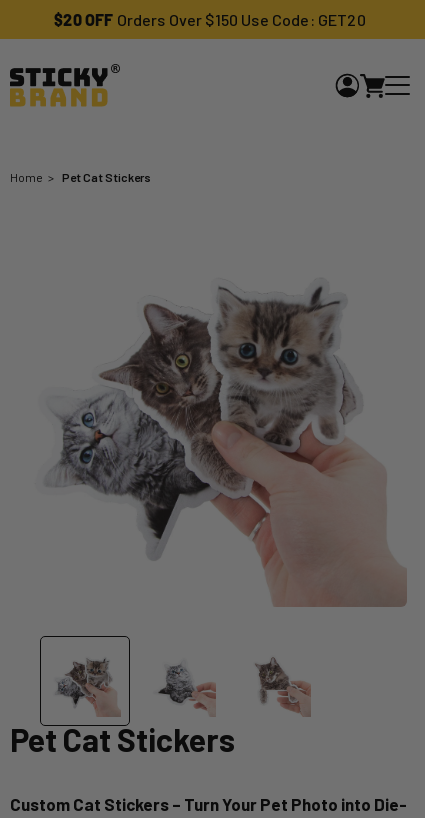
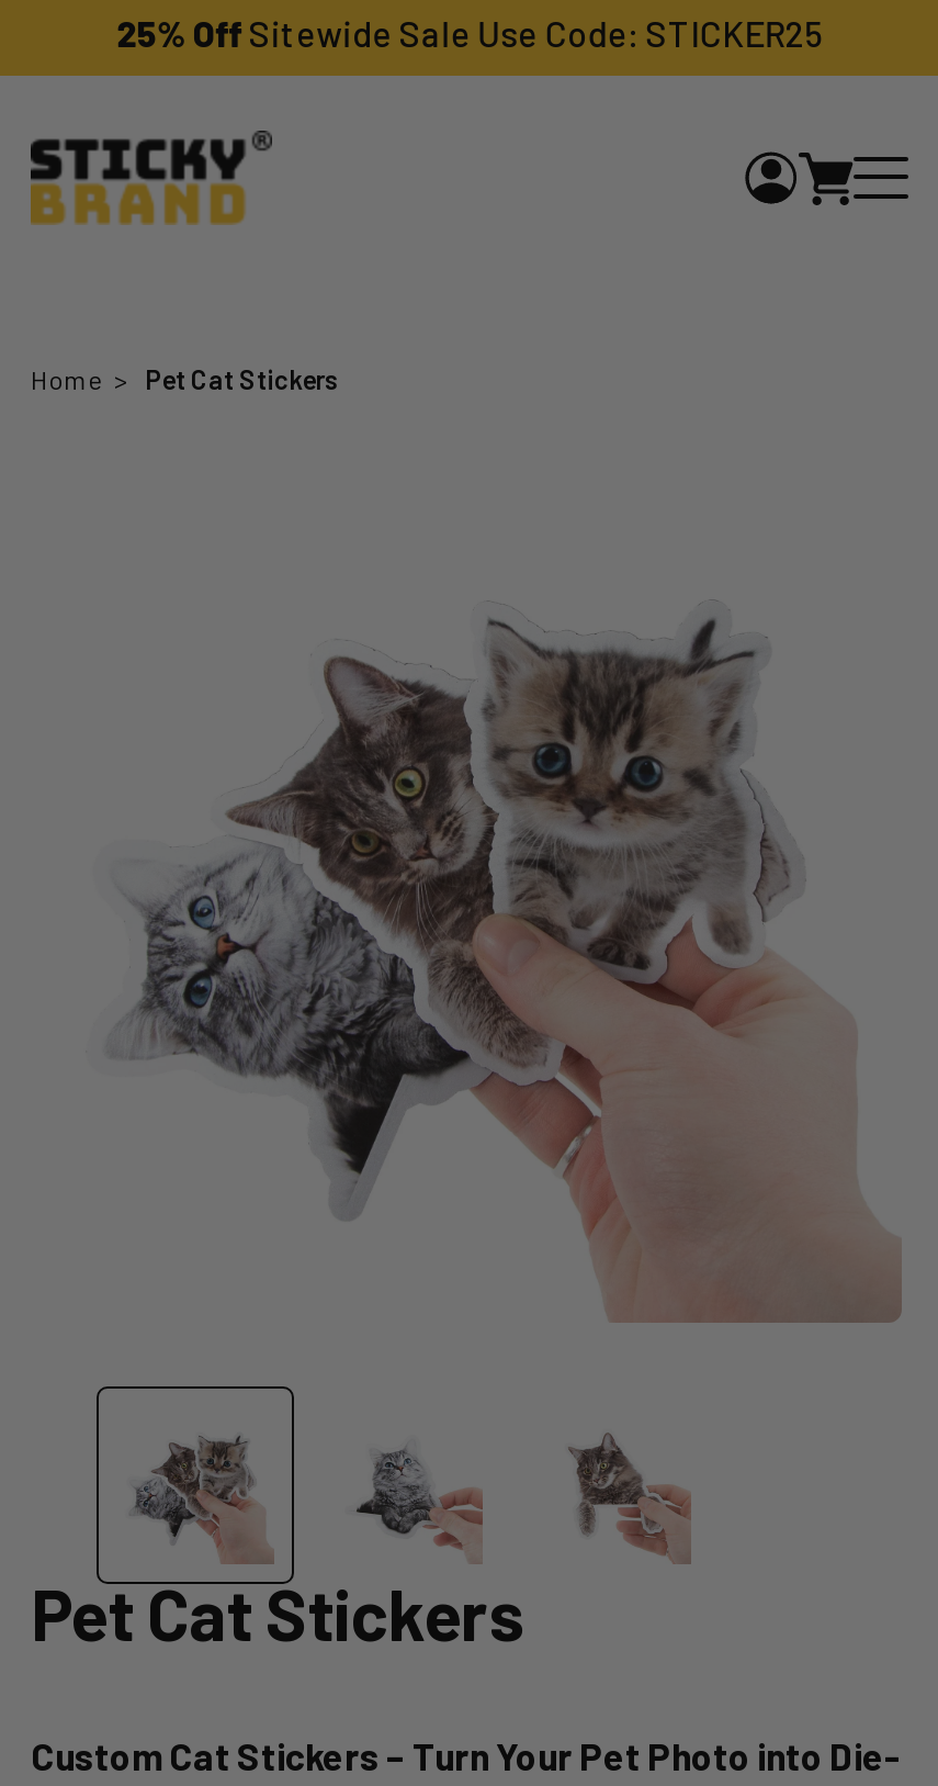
- $20 OFF Orders Over $150 Use Code: GET20
+ 25% Off Sitewide Sale Use Code: STICKER25
